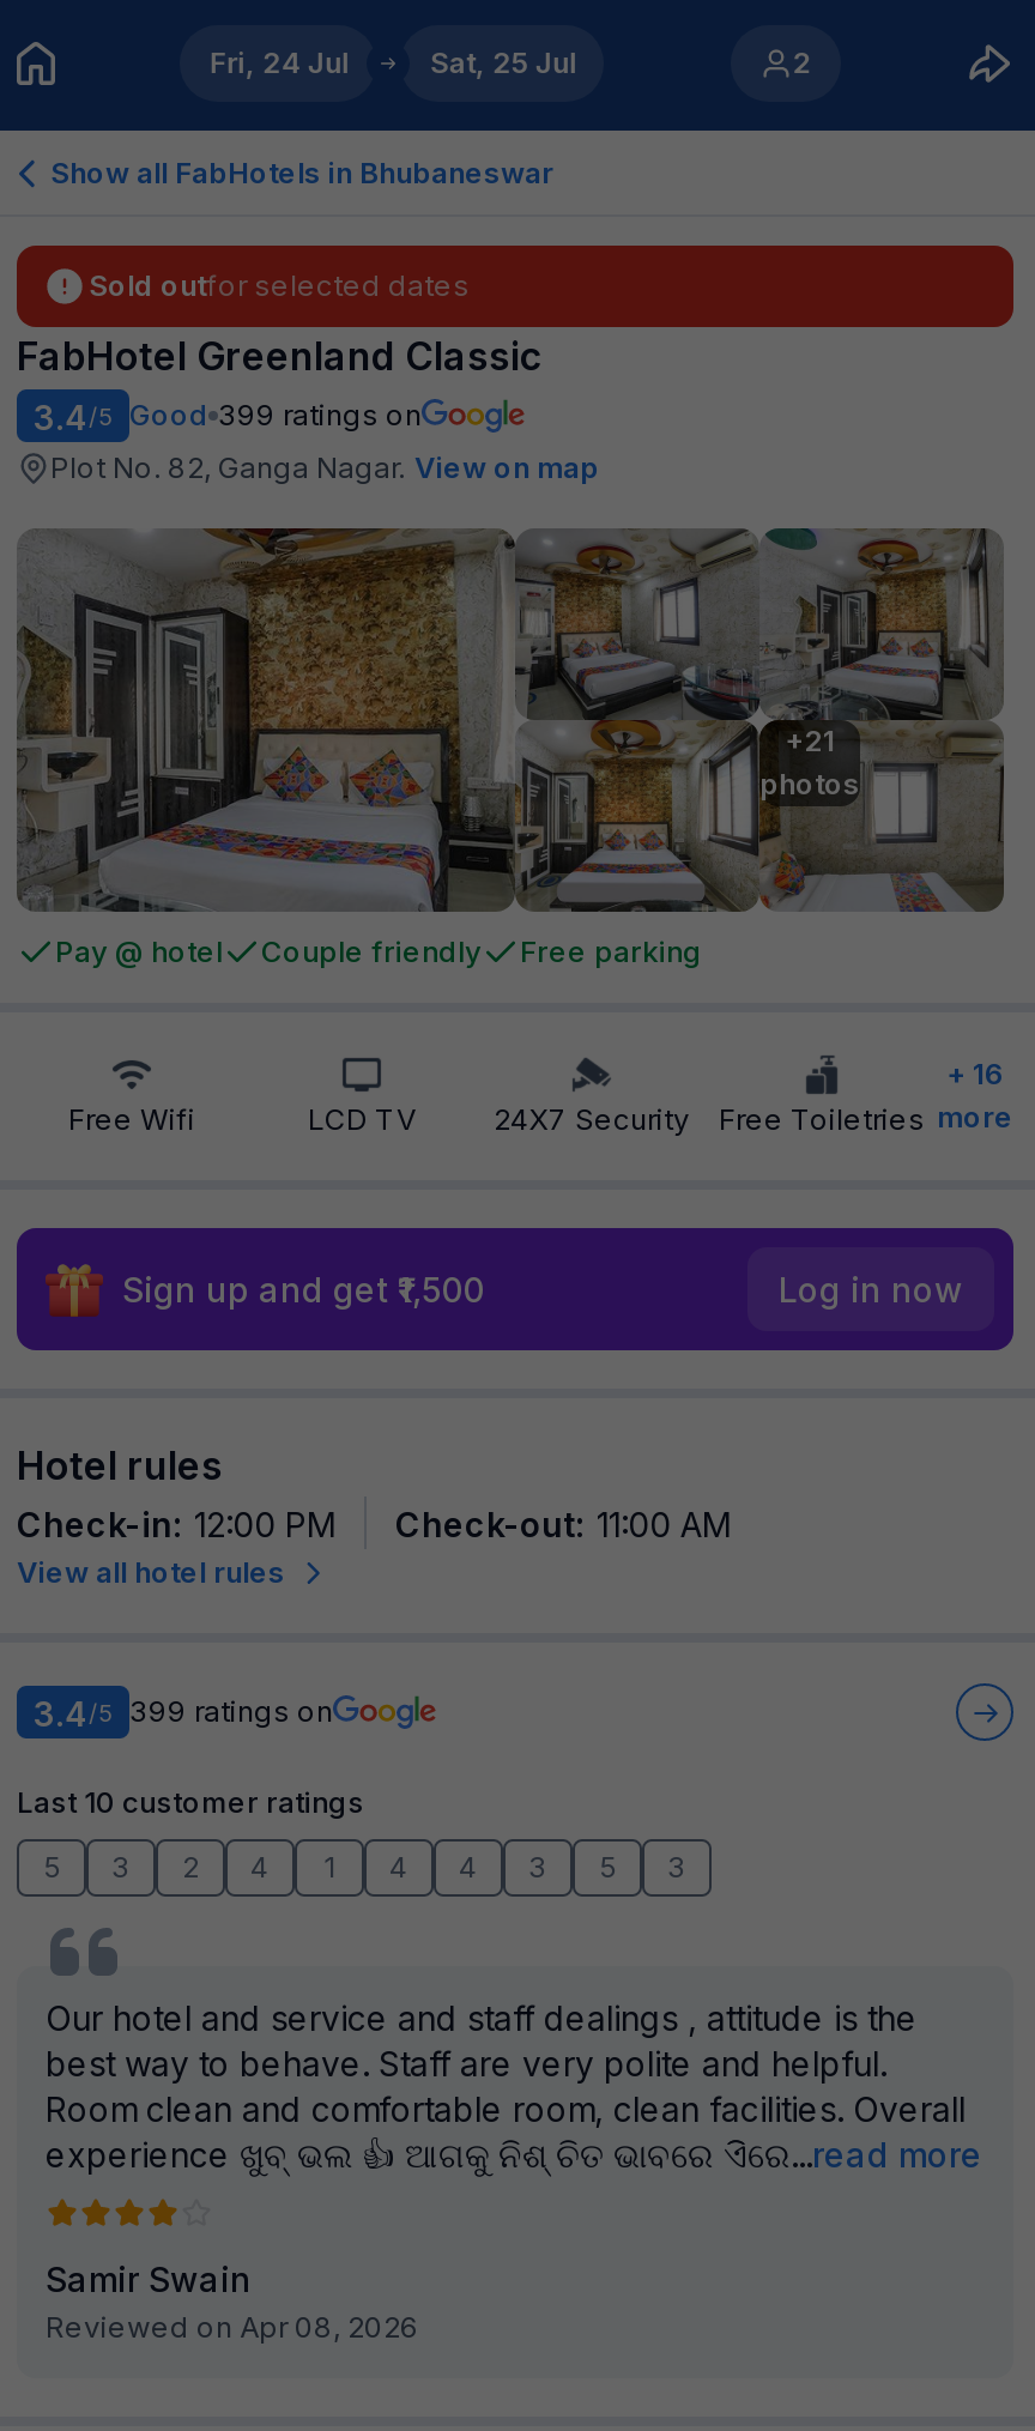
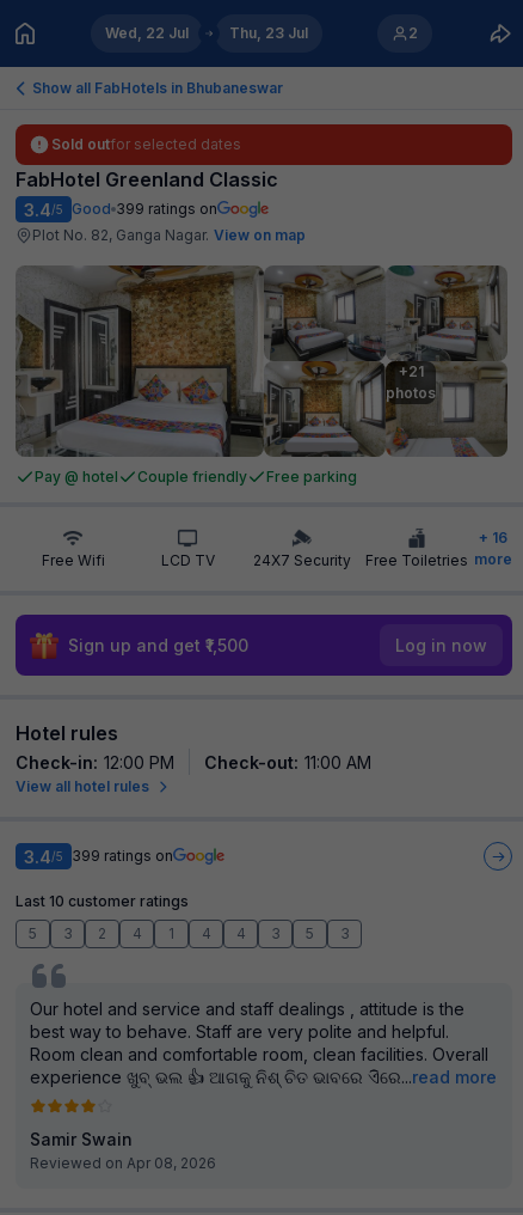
- Fri, 24 Jul
+ Wed, 22 Jul

- Sat, 25 Jul
+ Thu, 23 Jul
